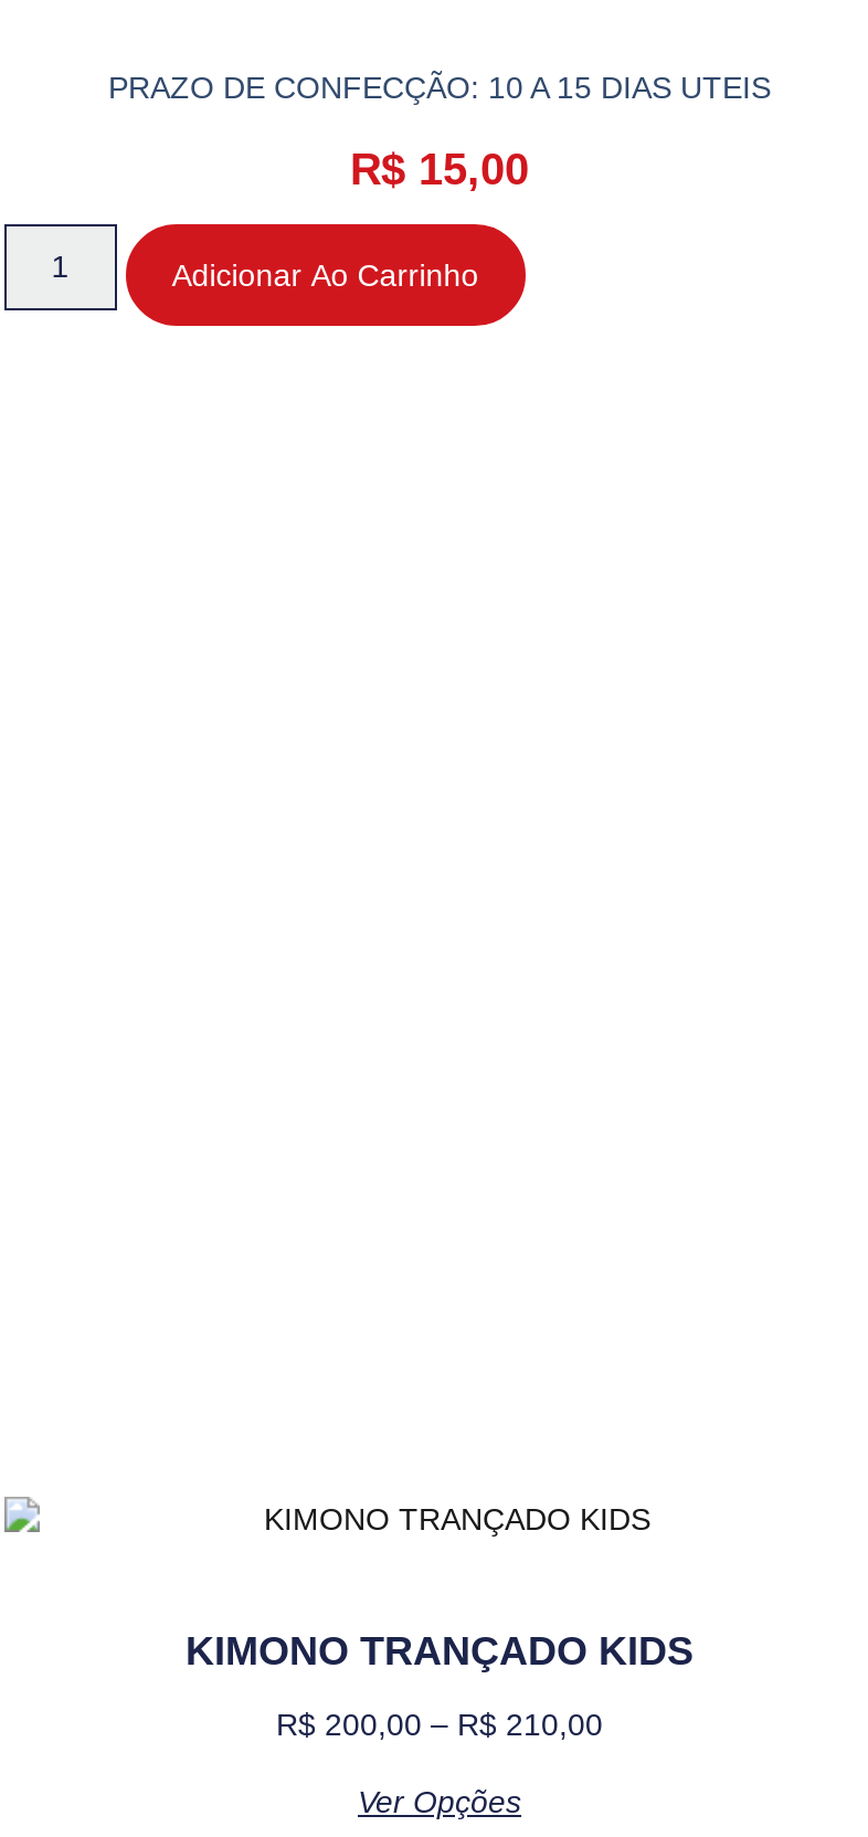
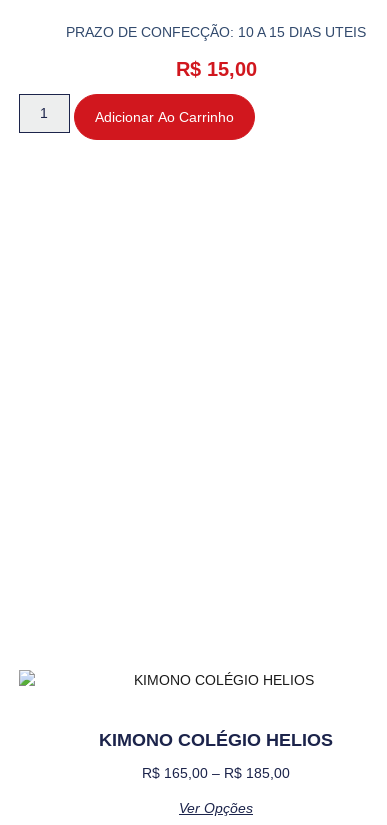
- KIMONO TRANÇADO KIDS
+ KIMONO COLÉGIO HELIOS

- R$200,00 – R$210,00
+ R$165,00 – R$185,00
